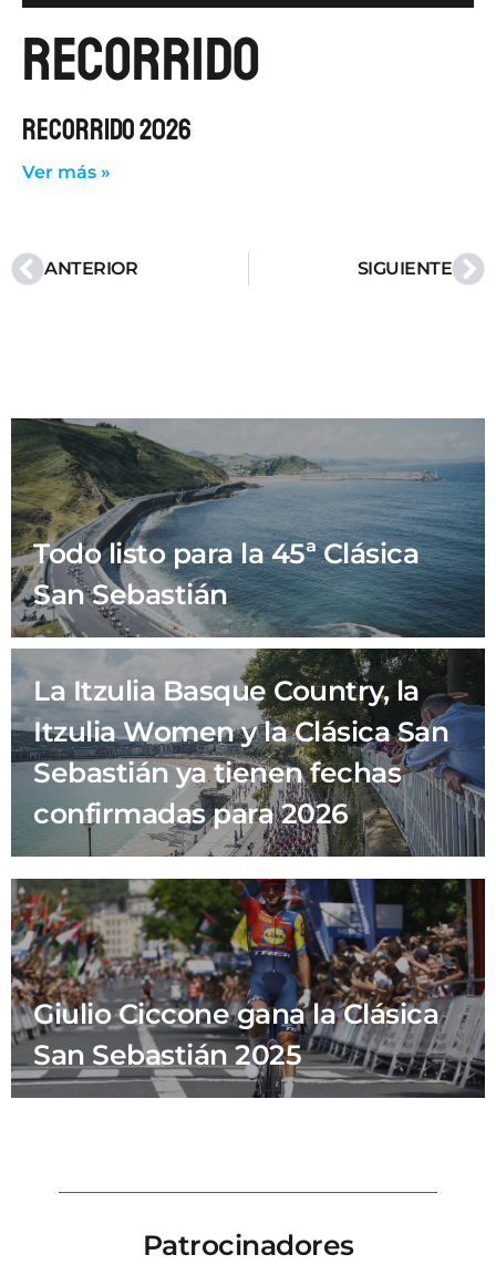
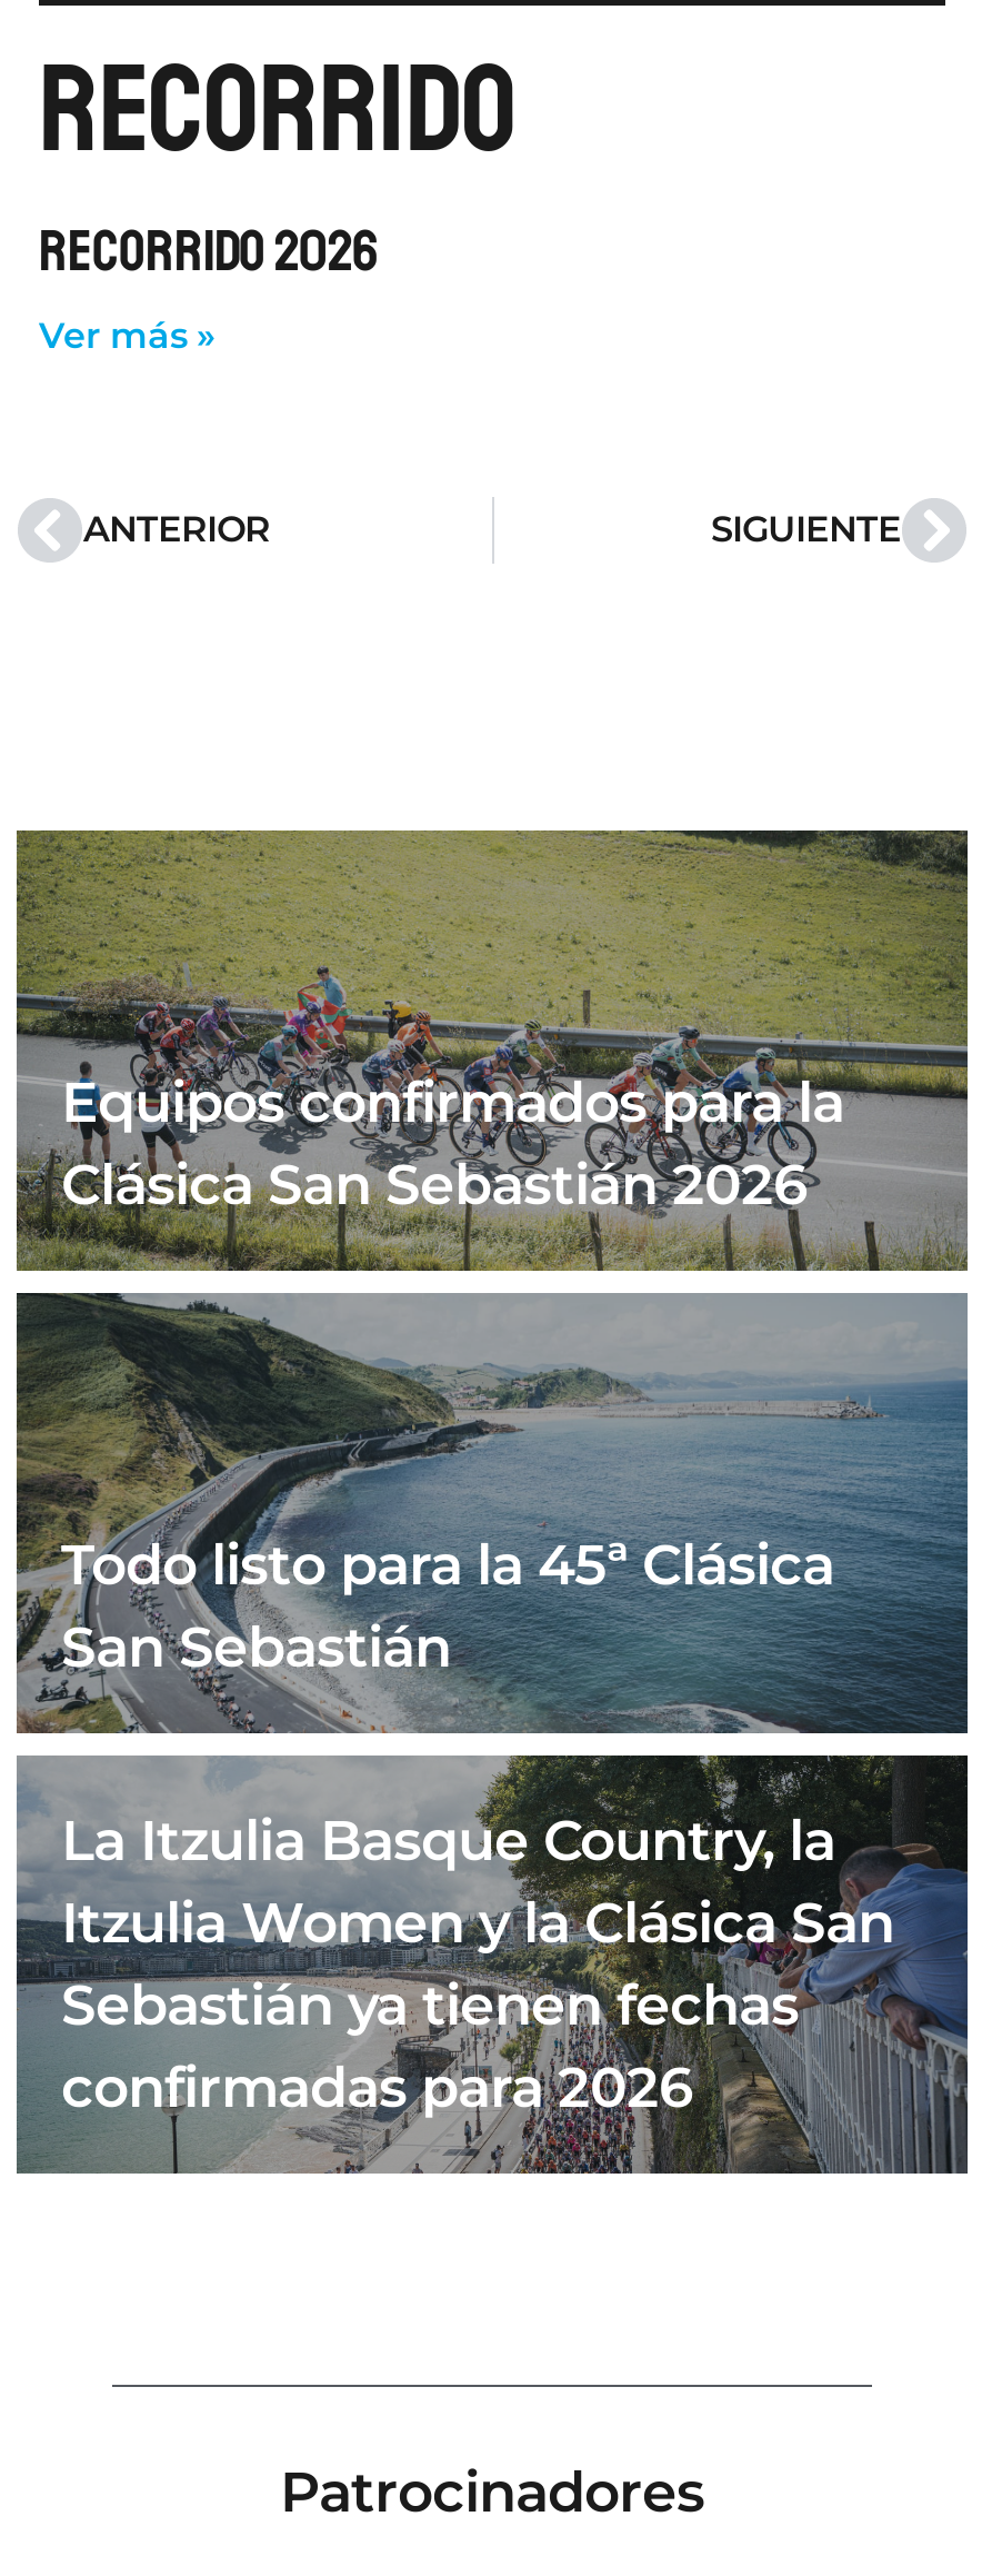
+ [image]
+ Equipos confirmados para la
+ Clásica San Sebastián 2026

moved down: [image] | Todo listo para la 45ª Clásica | San Sebastián | Itzulia Women y la Clásica San | Sebastián ya tienen fechas | confirmadas para 2026

- [image]
- Giulio Ciccone gana la Clásica
- San Sebastián 2025
